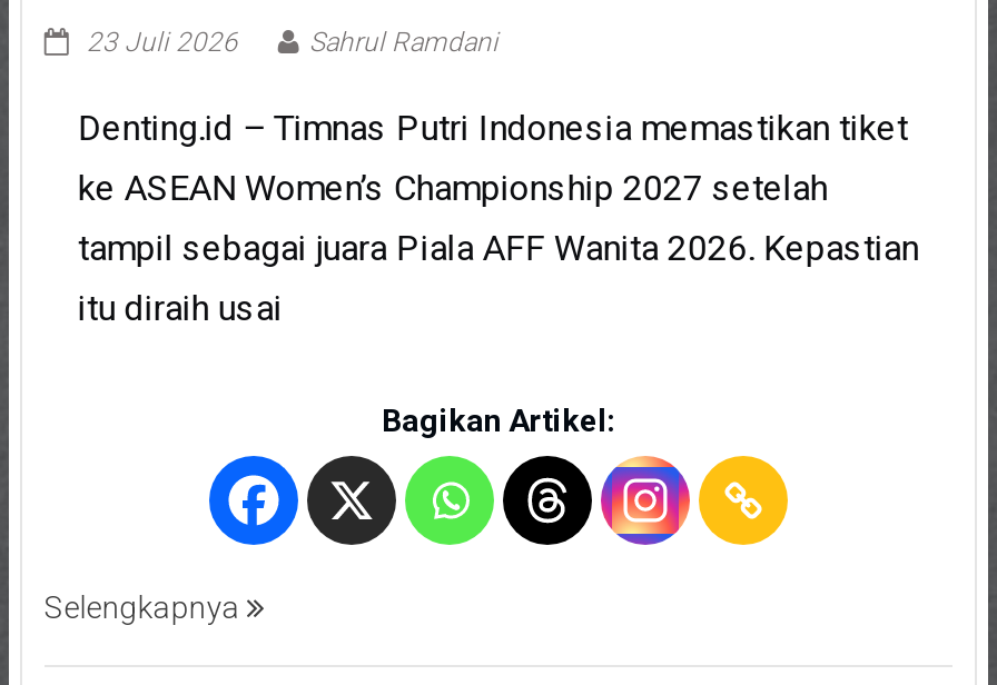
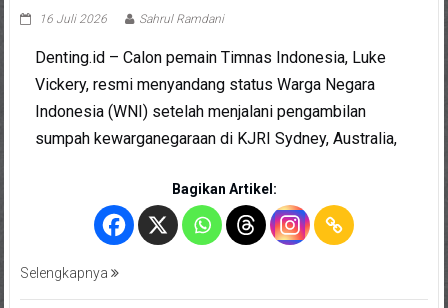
- 23 Juli 2026
+ 16 Juli 2026

- Denting.id – Timnas Putri Indonesia memastikan tiket
- ke ASEAN Women’s Championship 2027 setelah
- tampil sebagai juara Piala AFF Wanita 2026. Kepastian
- itu diraih usai
+ Denting.id – Calon pemain Timnas Indonesia, Luke
+ Vickery, resmi menyandang status Warga Negara
+ Indonesia (WNI) setelah menjalani pengambilan
+ sumpah kewarganegaraan di KJRI Sydney, Australia,
